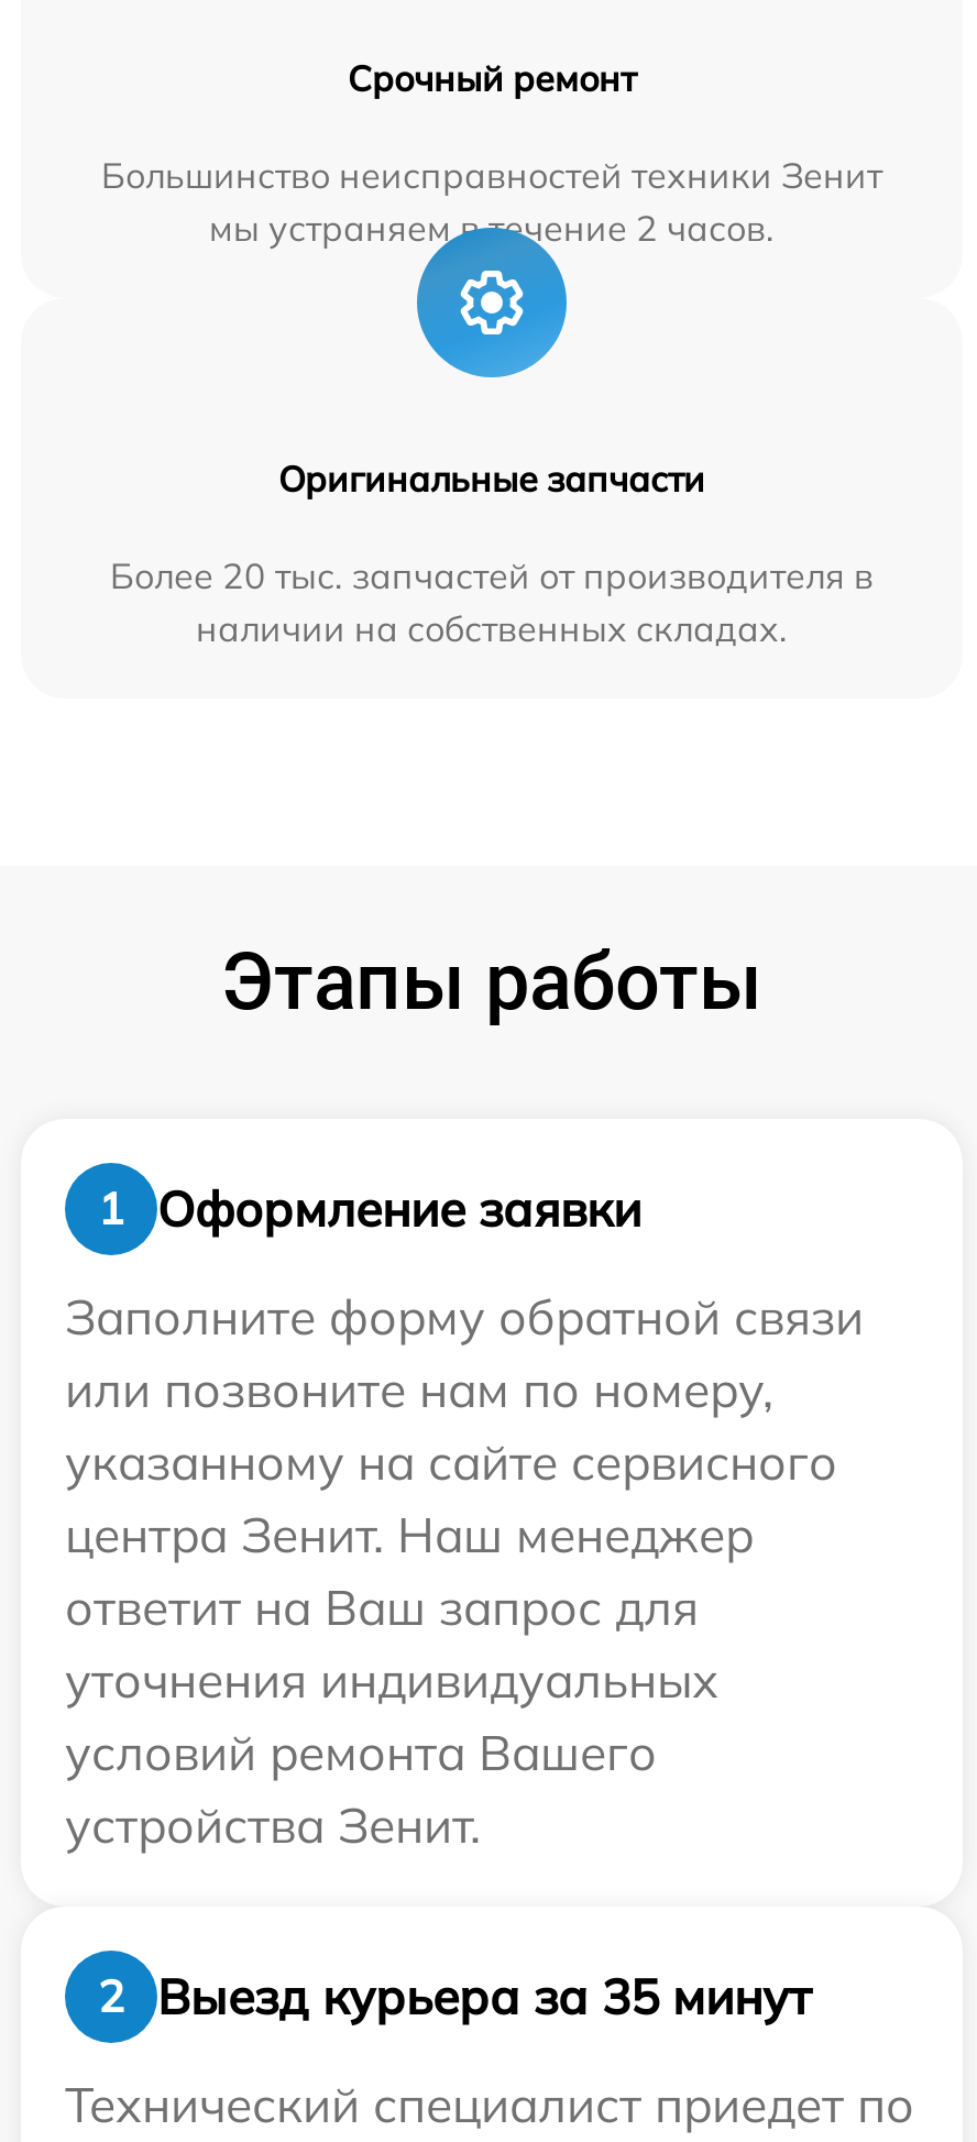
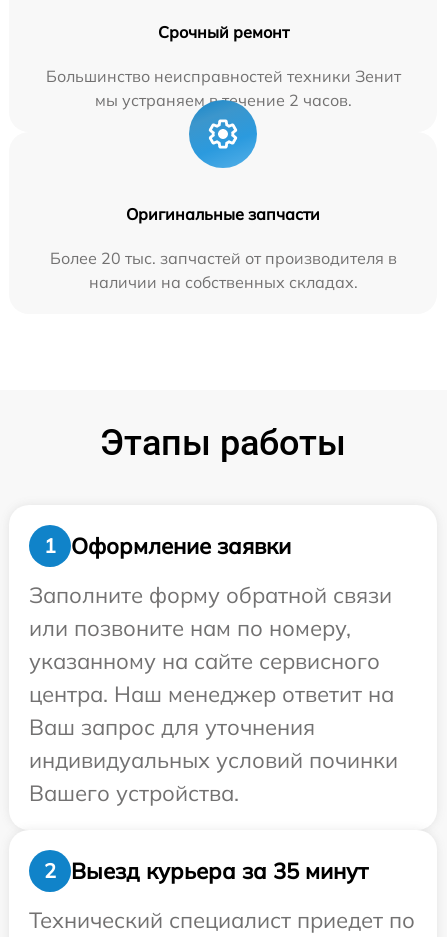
- центра Зенит. Наш менеджер
- ответит на Ваш запрос для
- уточнения индивидуальных
- условий ремонта Вашего
- устройства Зенит.
+ центра. Наш менеджер ответит на
+ Ваш запрос для уточнения
+ индивидуальных условий починки
+ Вашего устройства.
